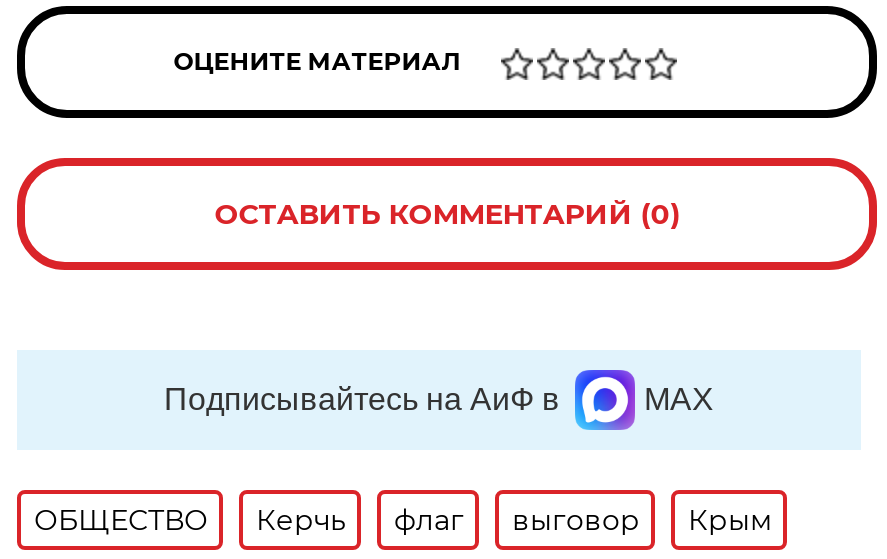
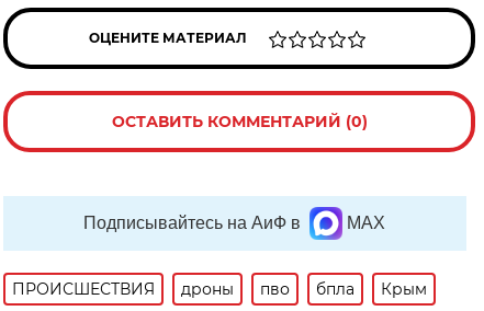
- ОБЩЕСТВО
- Керчь
- флаг
- выговор
+ ПРОИСШЕСТВИЯ
+ дроны
+ пво
+ бпла
